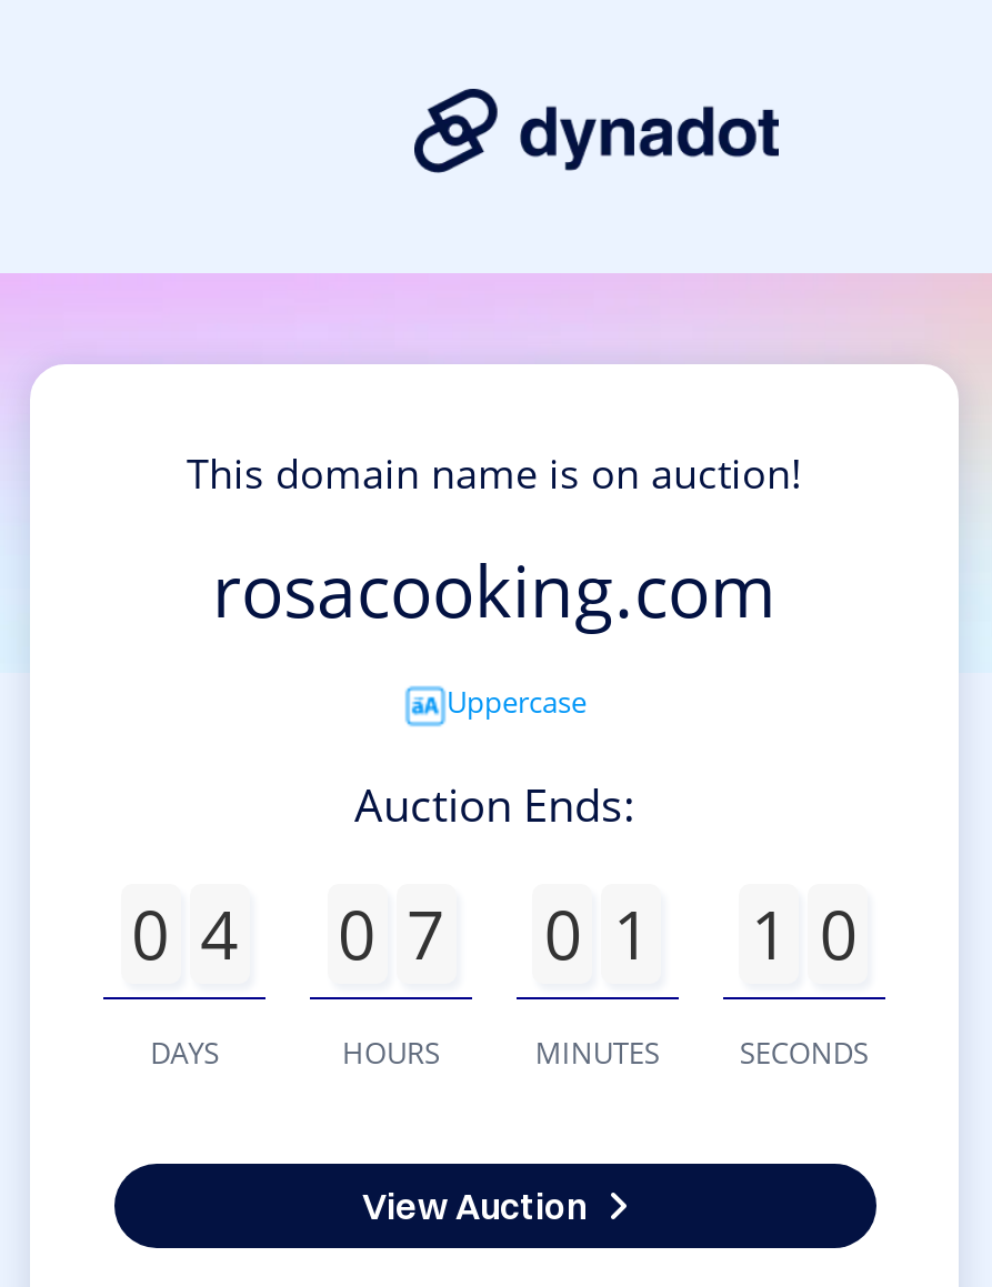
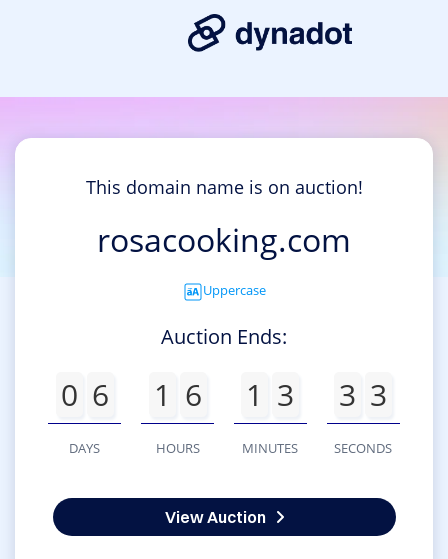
- 0 4
+ 0 6

- 0 7
+ 1 6

- 0 1
+ 1 3

- 1 0
+ 3 3
